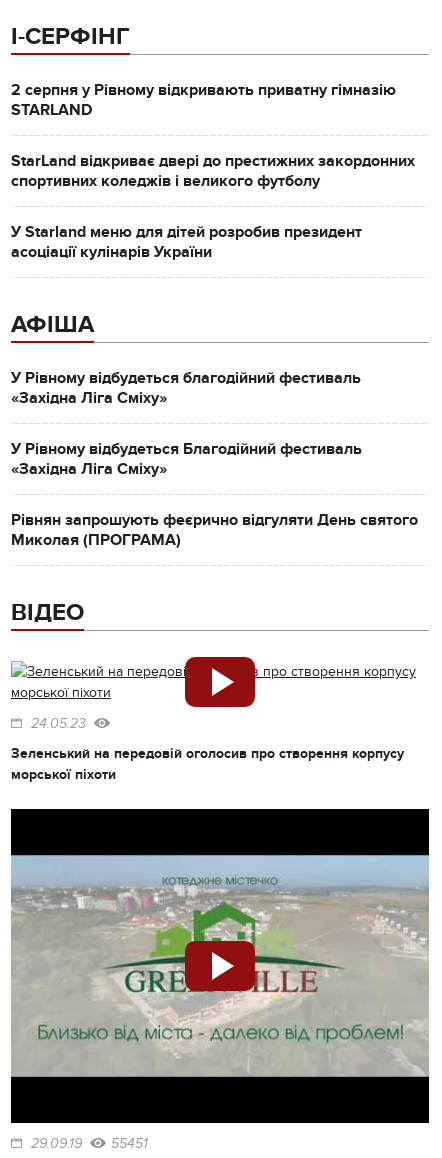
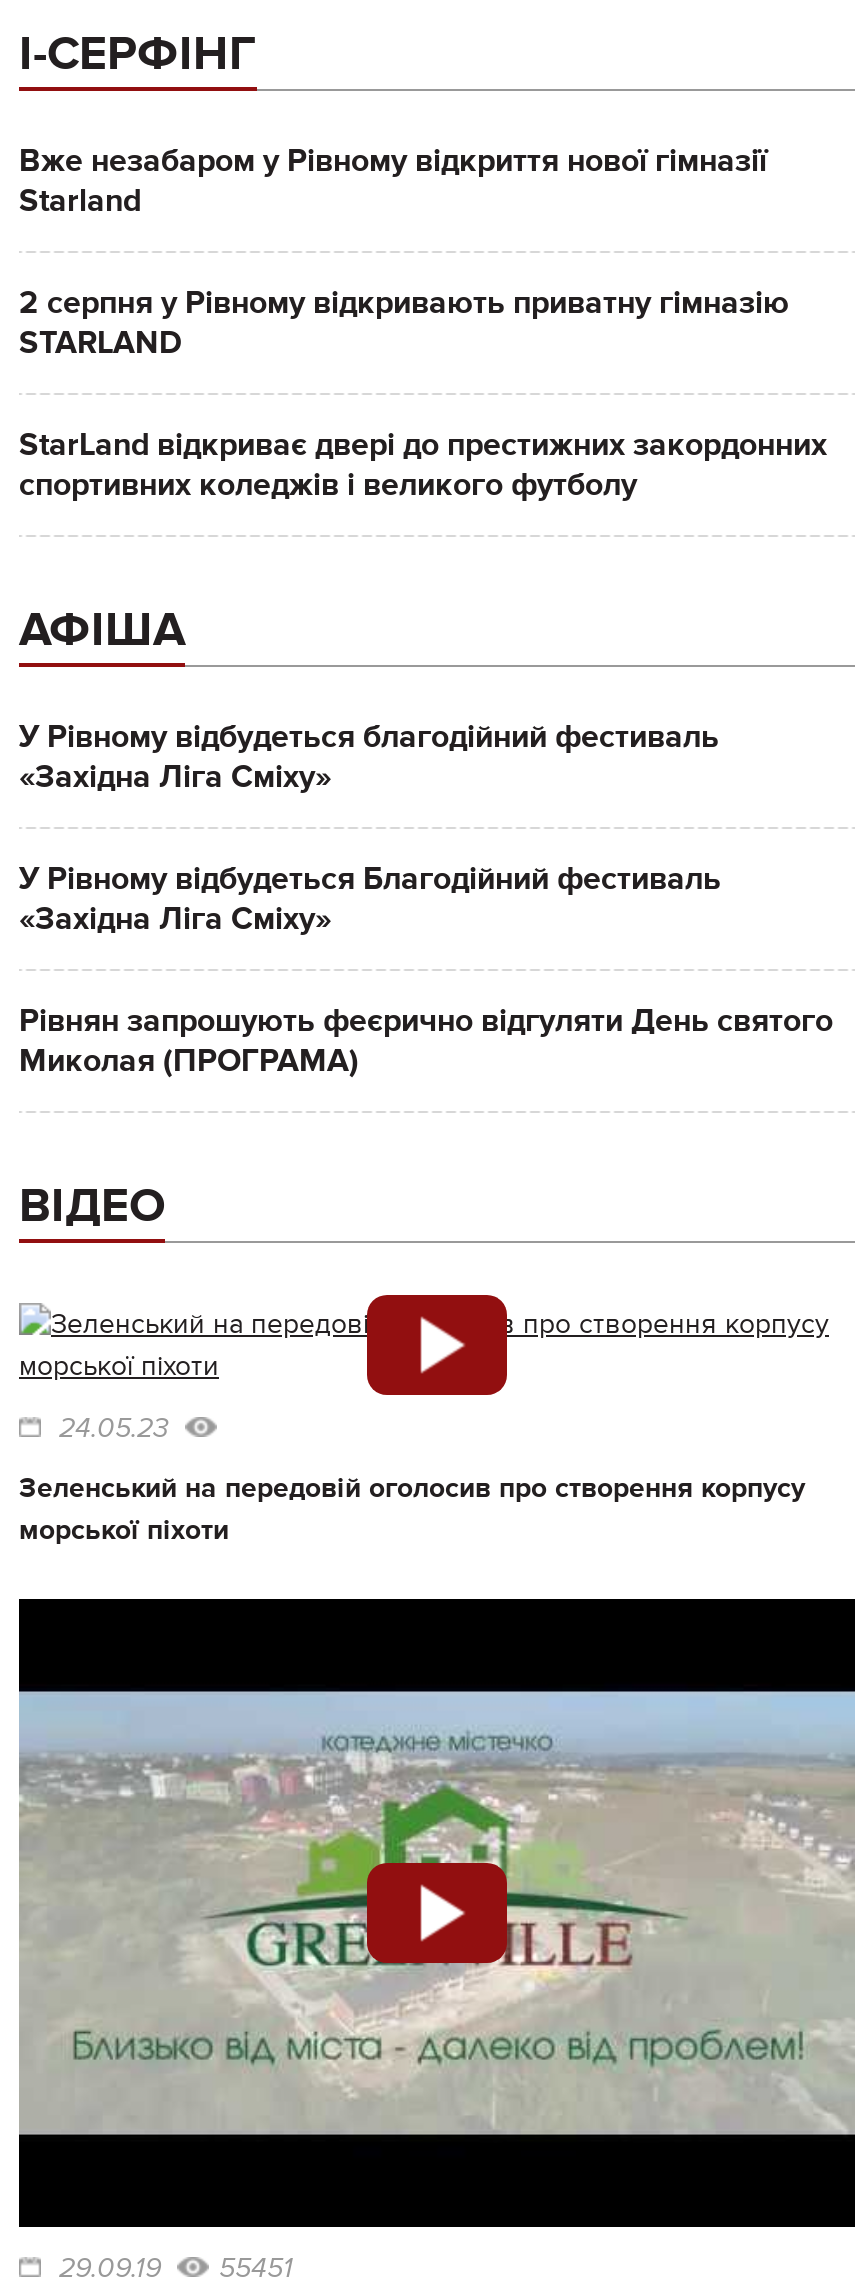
+ Вже незабаром у Рівному відкриття нової гімназії
+ Starland

moved down: 2 серпня у Рівному відкривають приватну гімназію | STARLAND | StarLand відкриває двері до престижних закордонних | спортивних коледжів і великого футболу

- У Starland меню для дітей розробив президент
- асоціації кулінарів України
